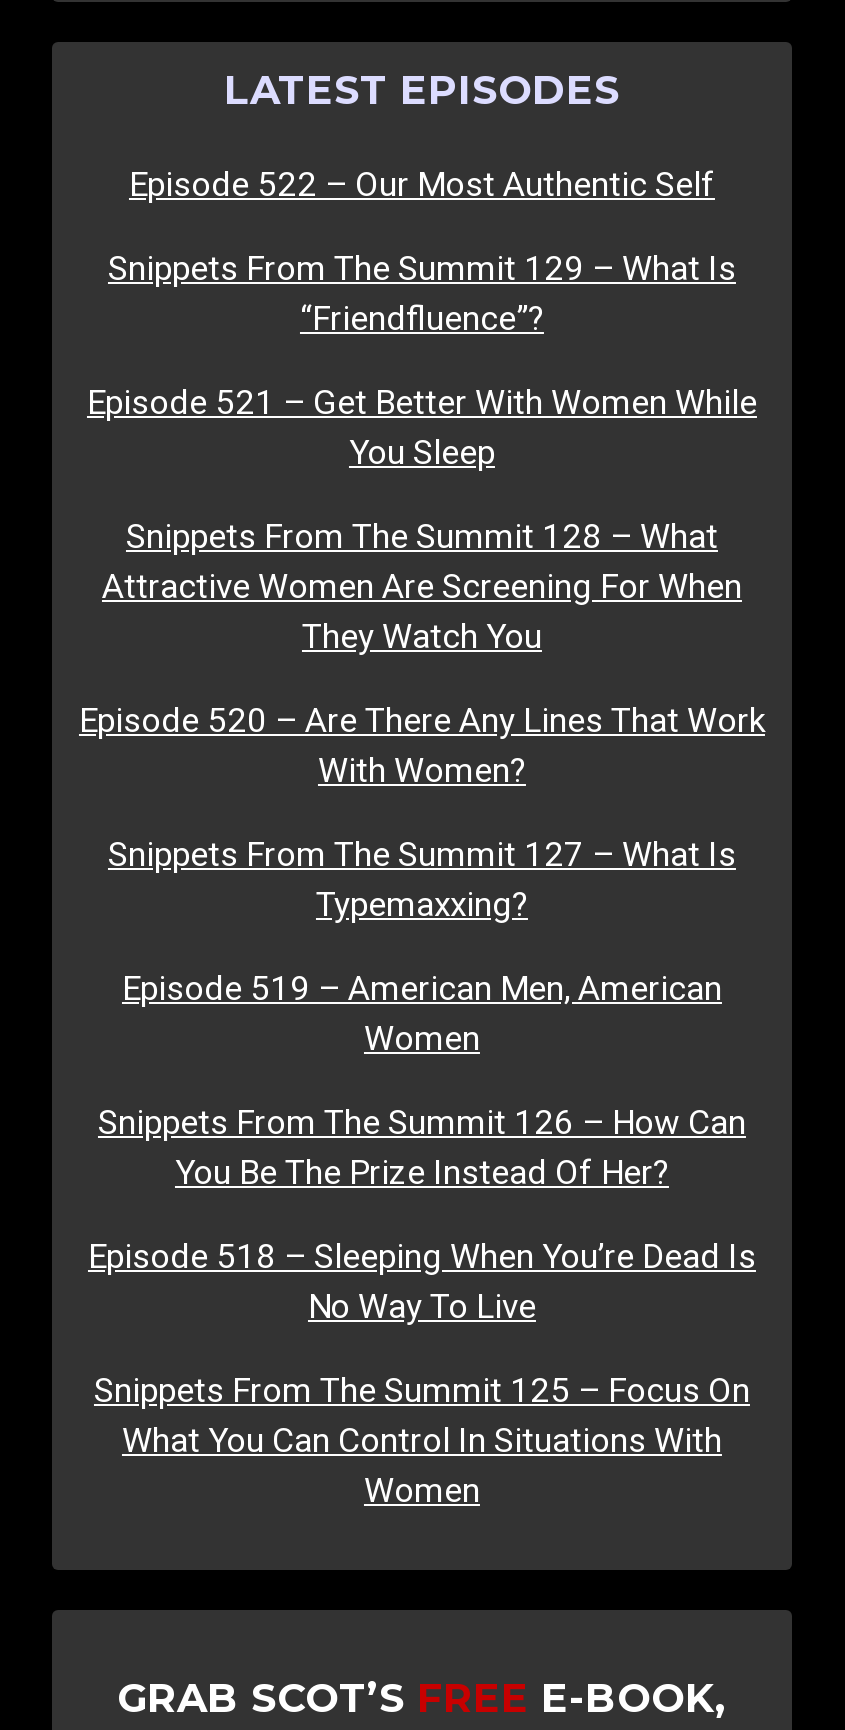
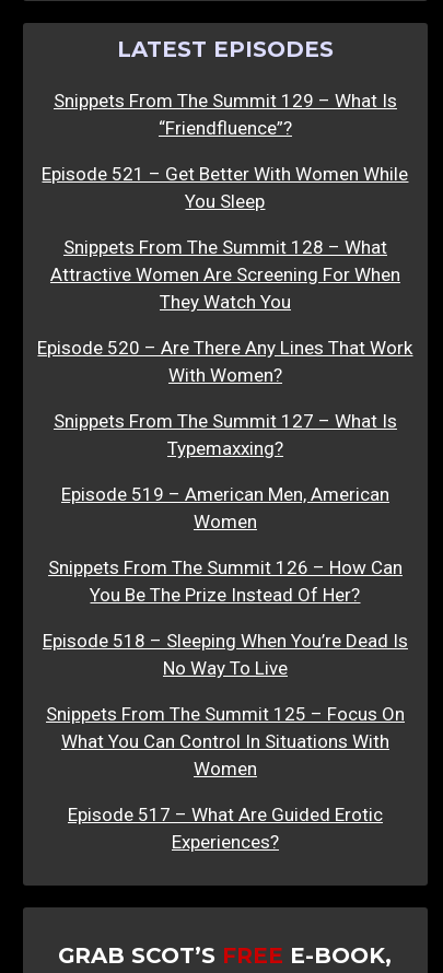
- Episode 522 – Our Most Authentic Self

moved up: Snippets From The Summit 129 – What Is | “Friendfluence”? | Episode 521 – Get Better With Women While | ... | What You Can Control In Situations With | Women

+ Episode 517 – What Are Guided Erotic
+ Experiences?
